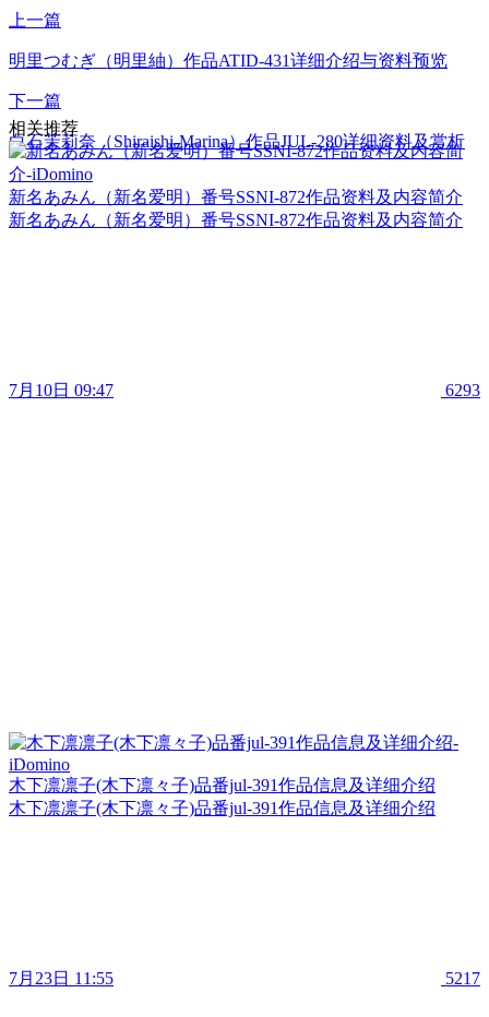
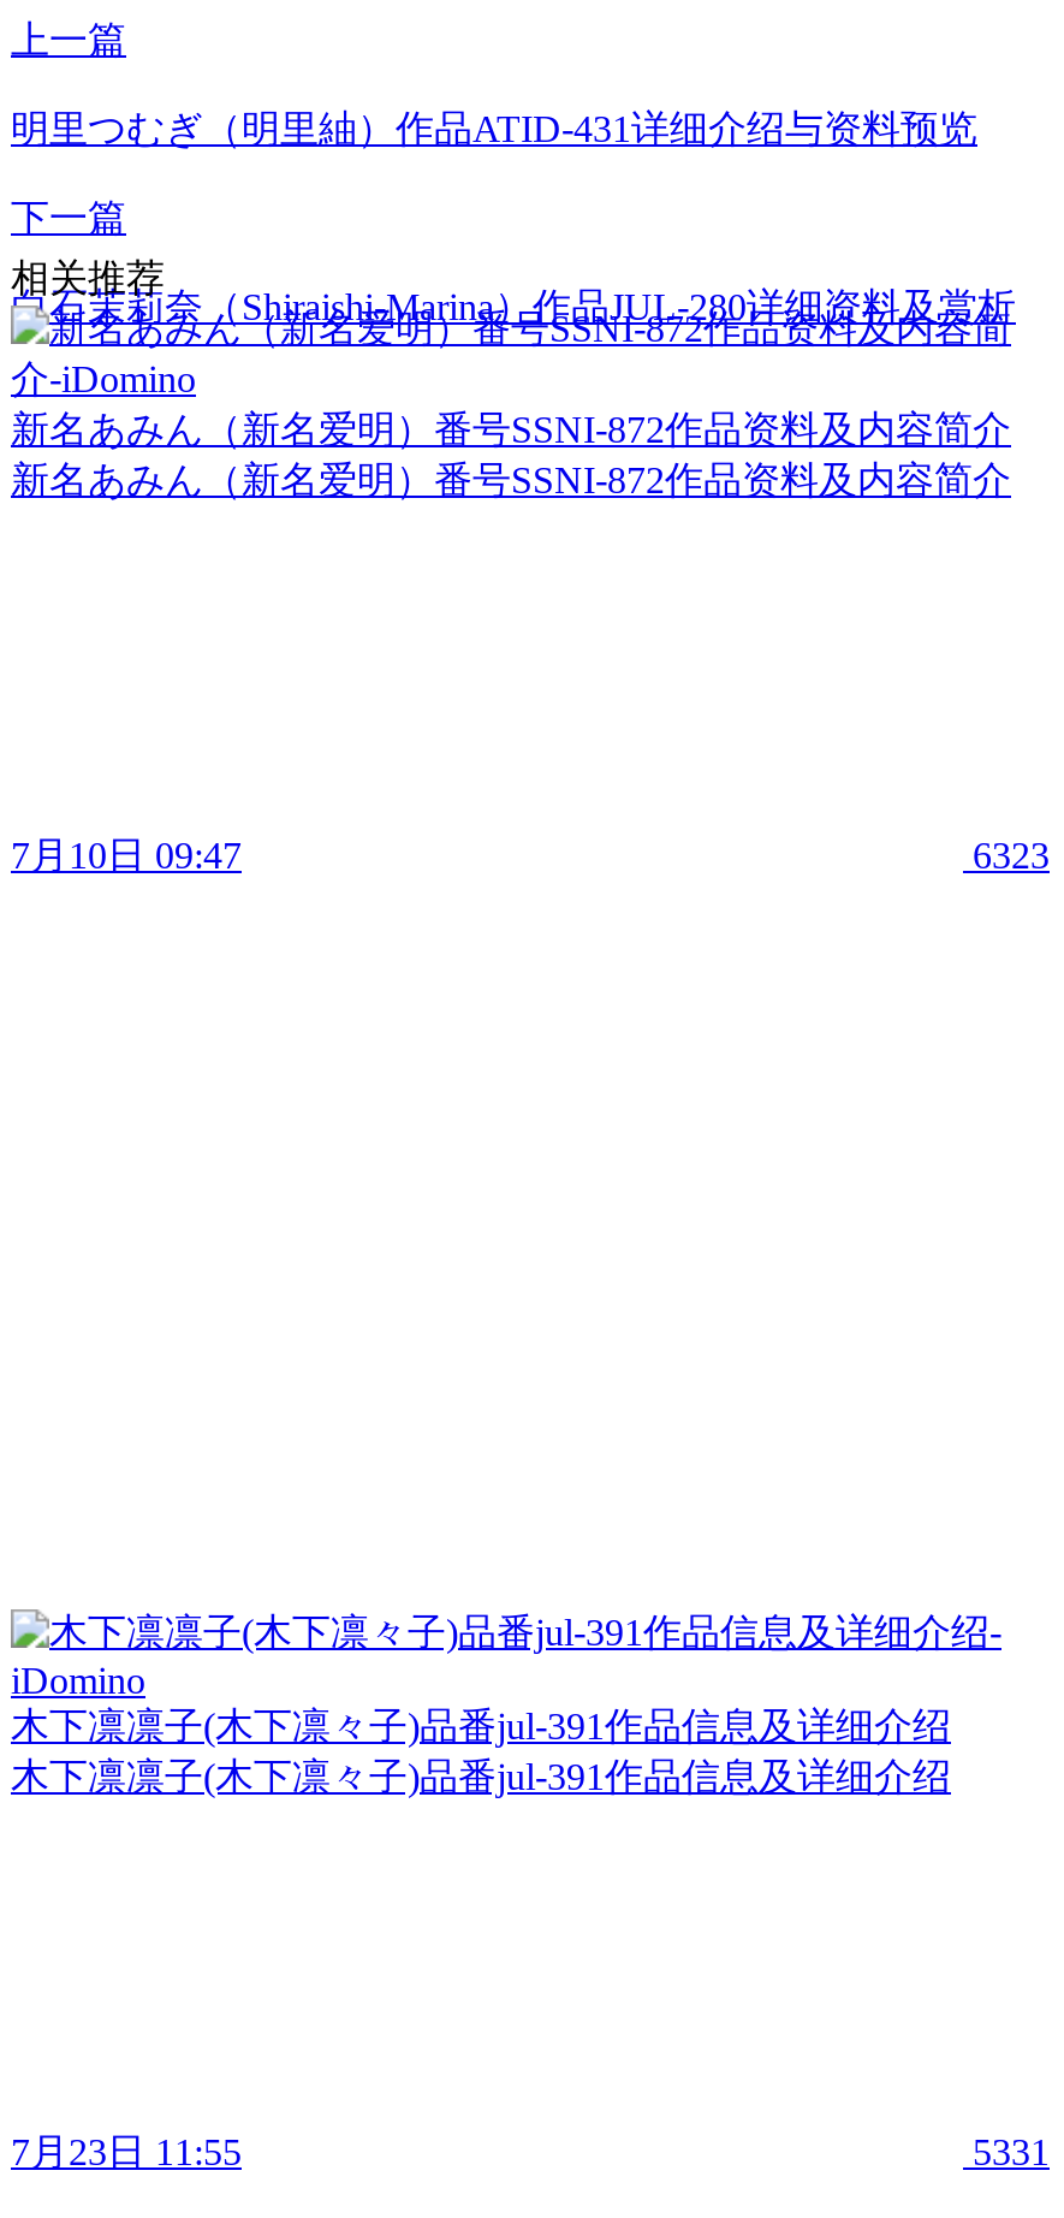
- 6293
+ 6323

- 5217
+ 5331
